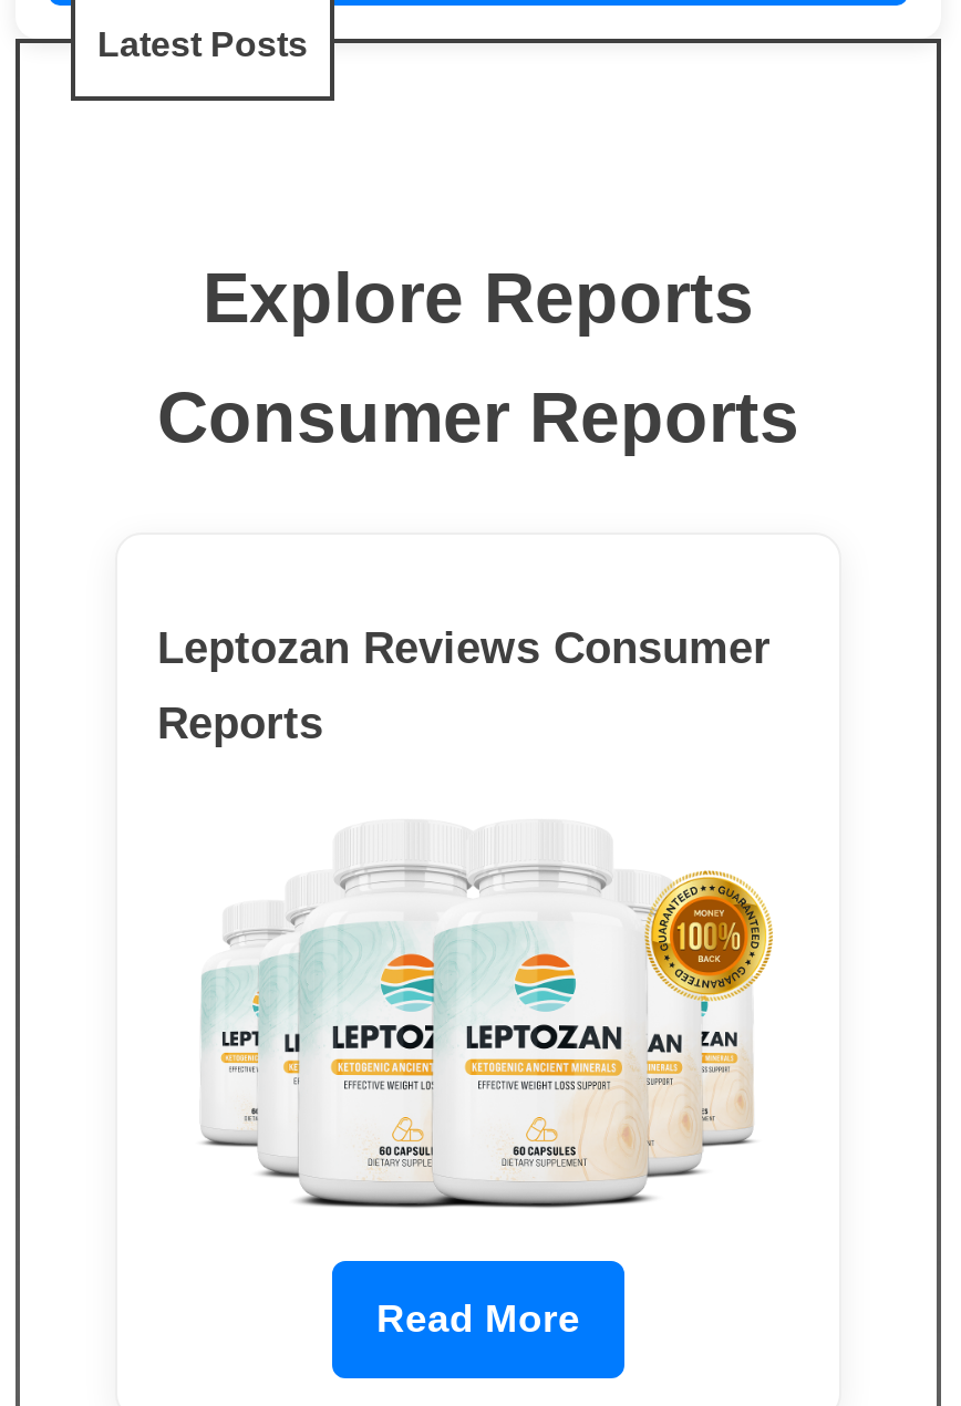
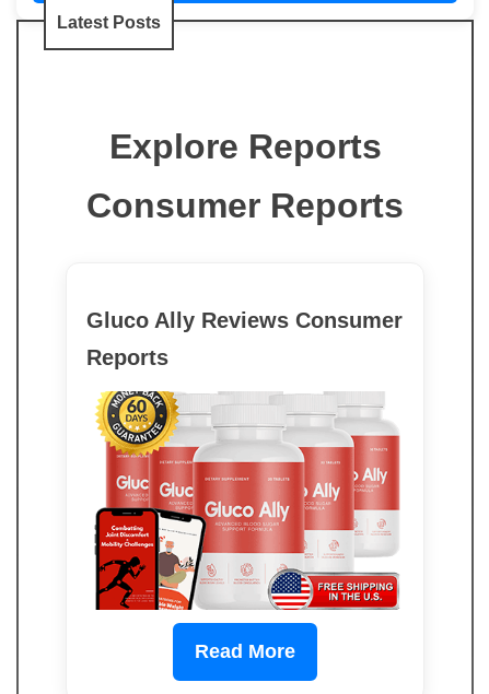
- Leptozan Reviews Consumer
+ Gluco Ally Reviews Consumer

- [image]
+ [image]
